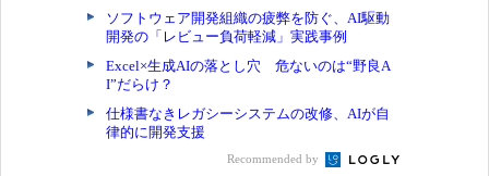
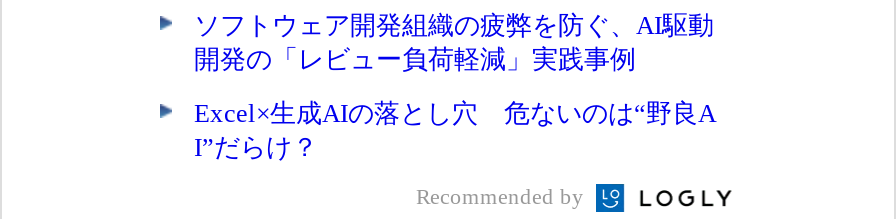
- 仕様書なきレガシーシステムの改修、AIが自
- 律的に開発支援
